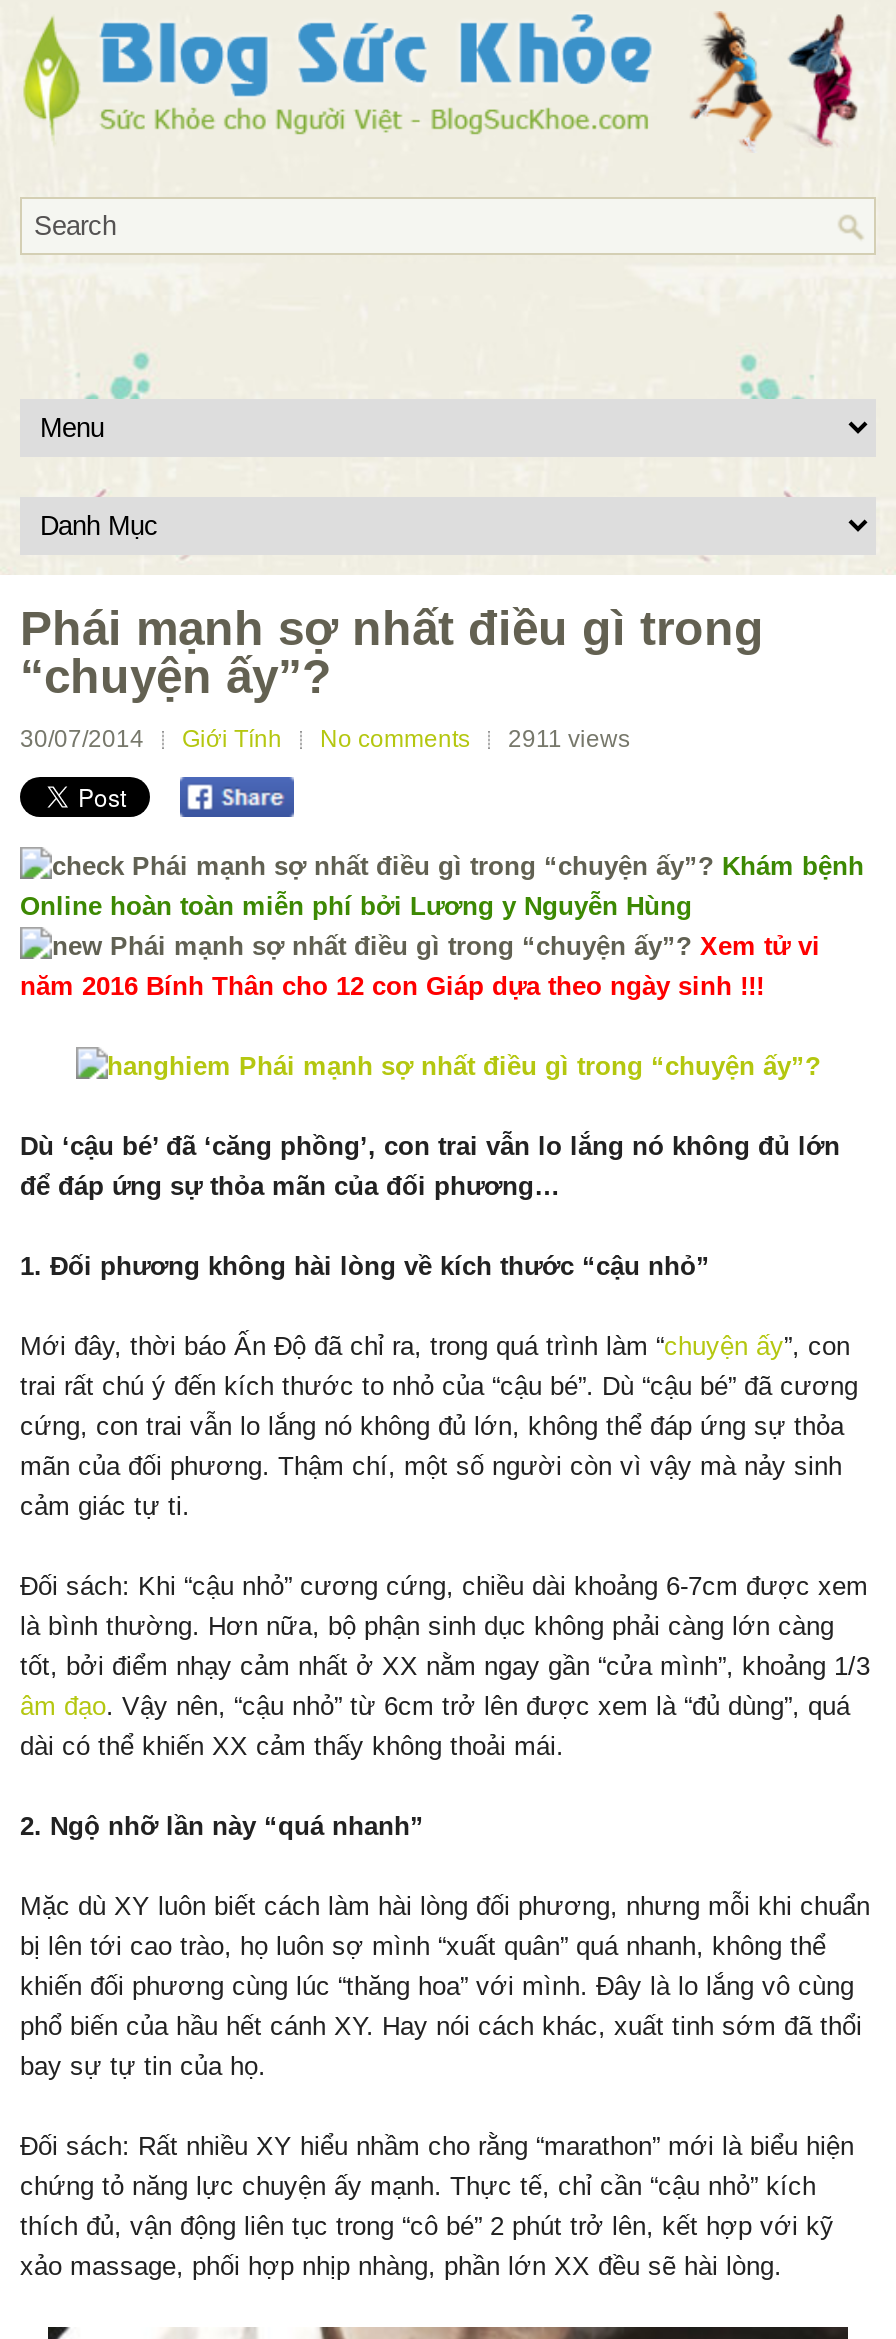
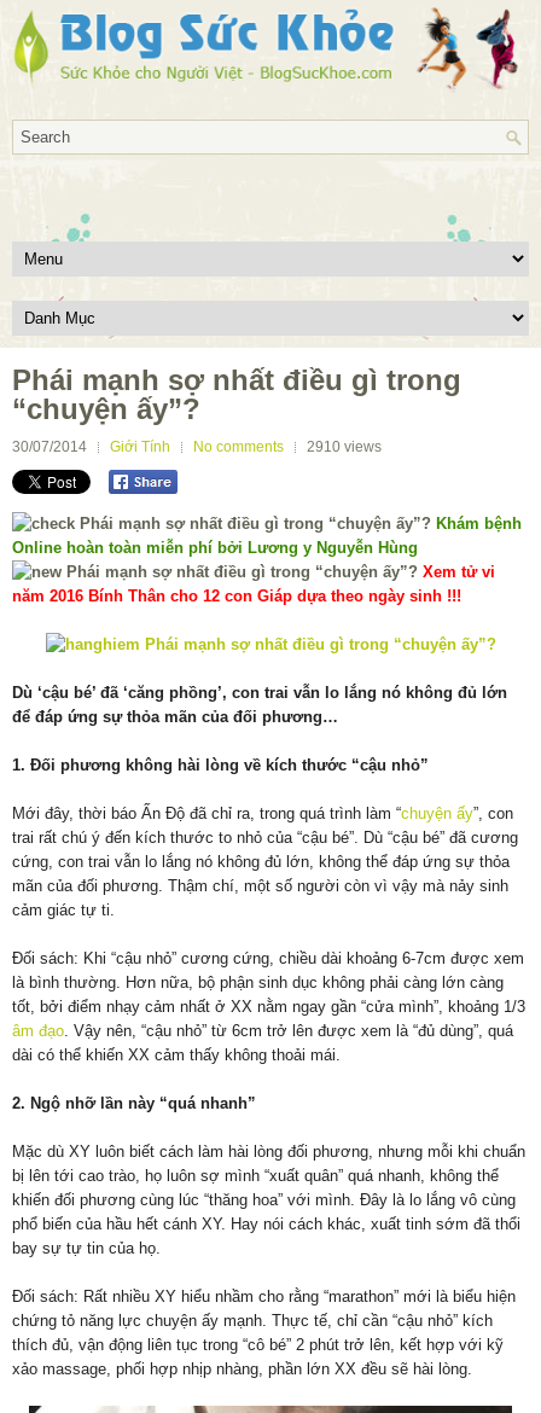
- 30/07/2014 Giới Tính No comments 2911 views
+ 30/07/2014 Giới Tính No comments 2910 views
